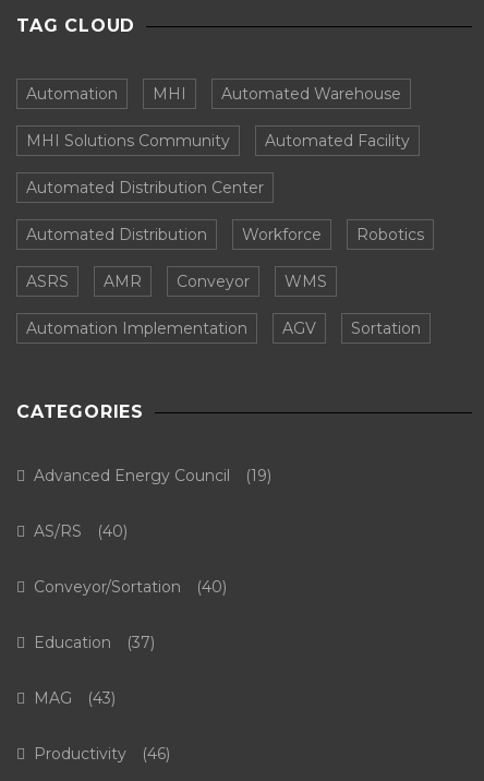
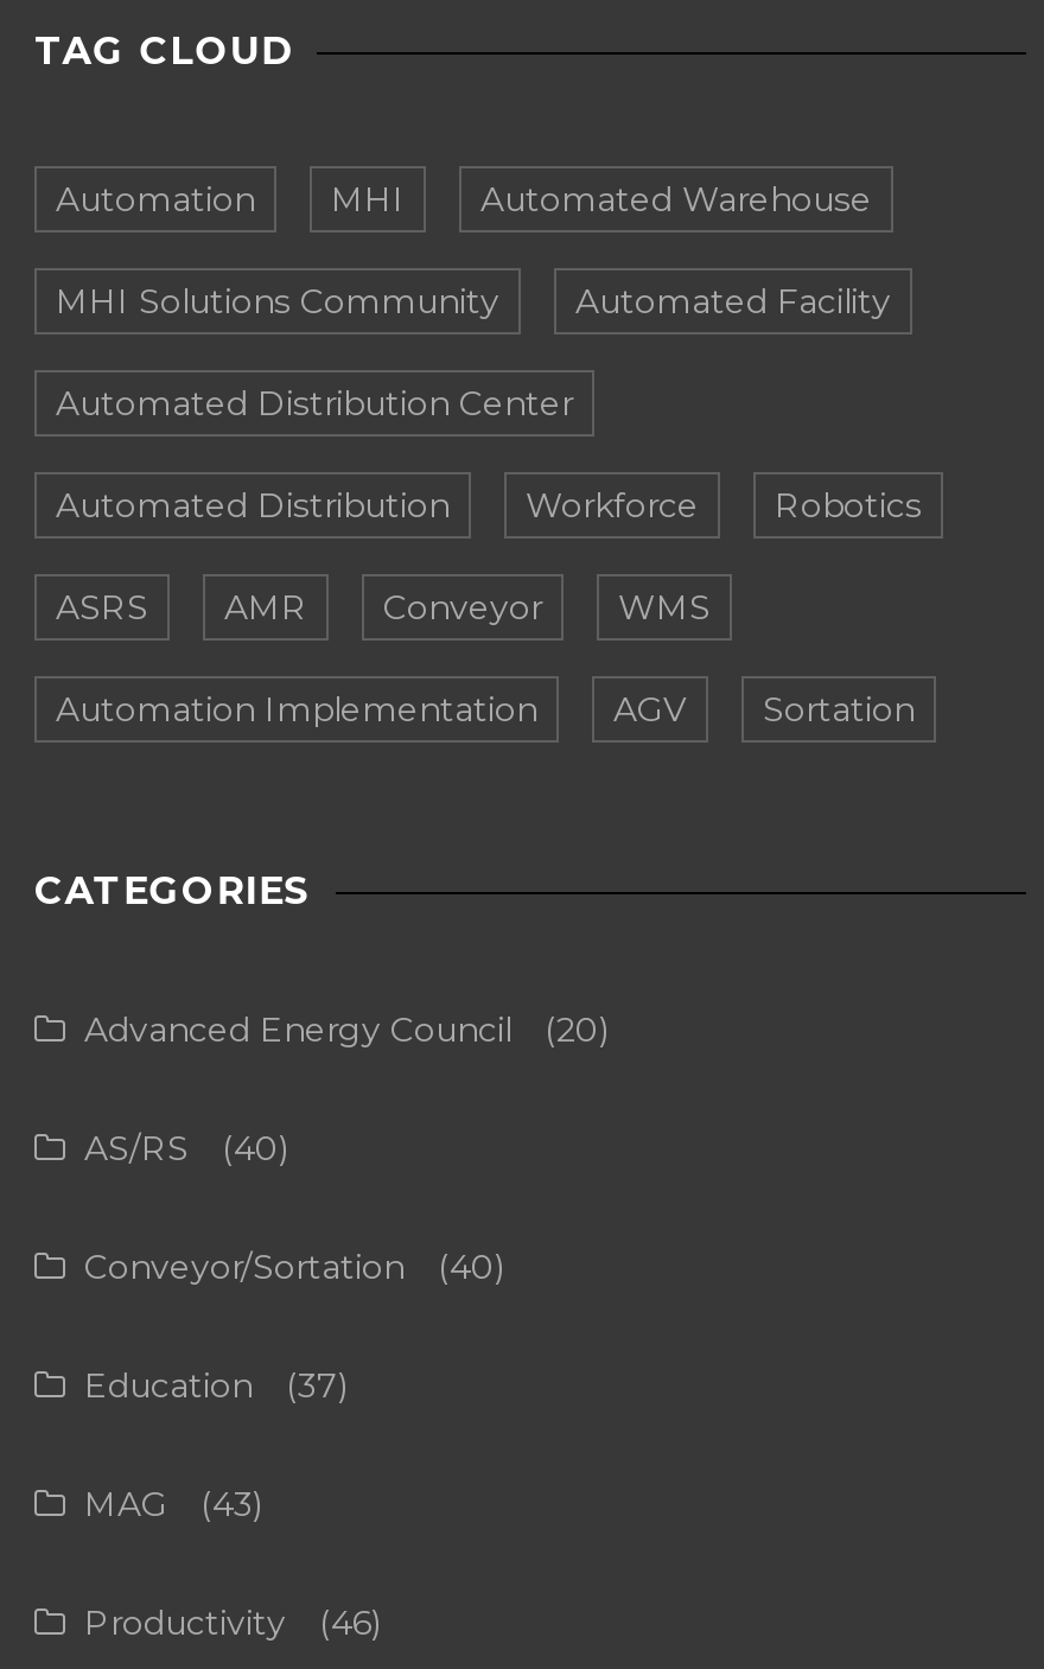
- Advanced Energy Council (19)
+ Advanced Energy Council (20)
